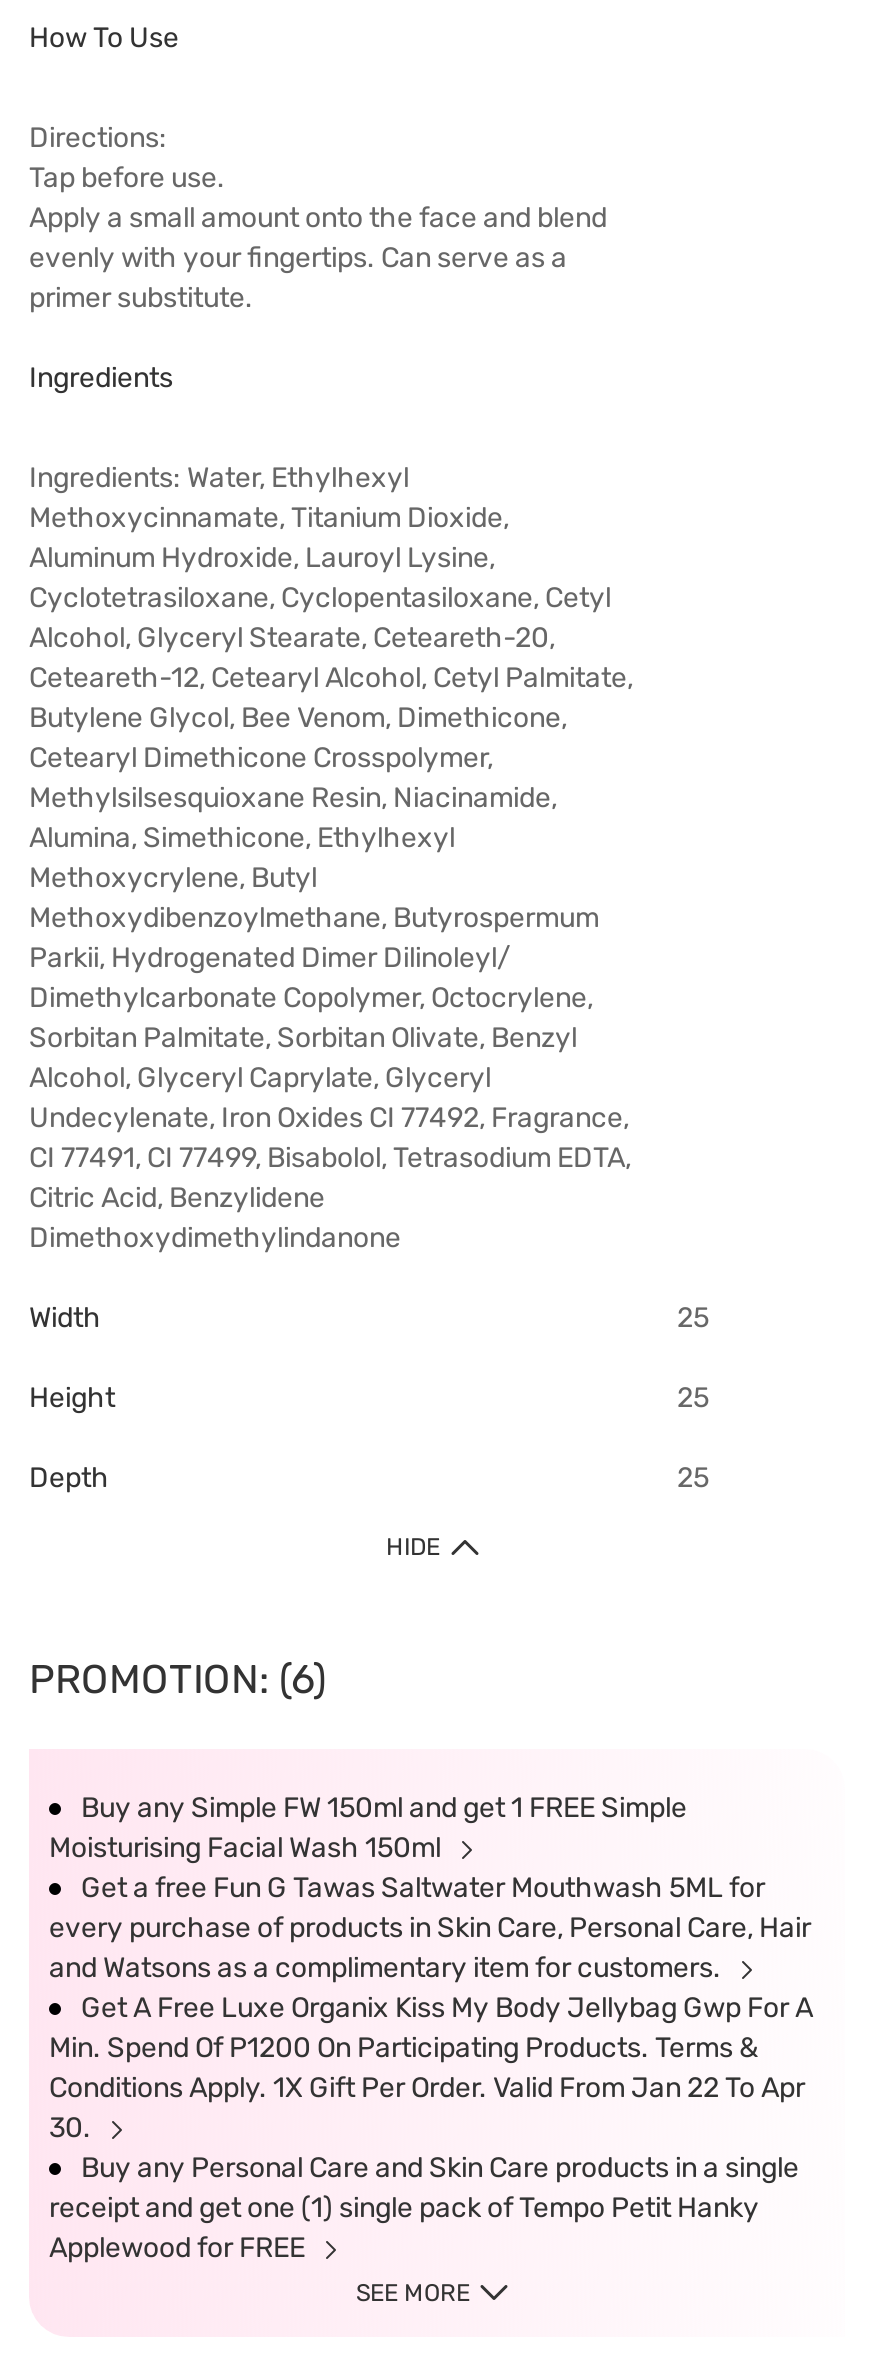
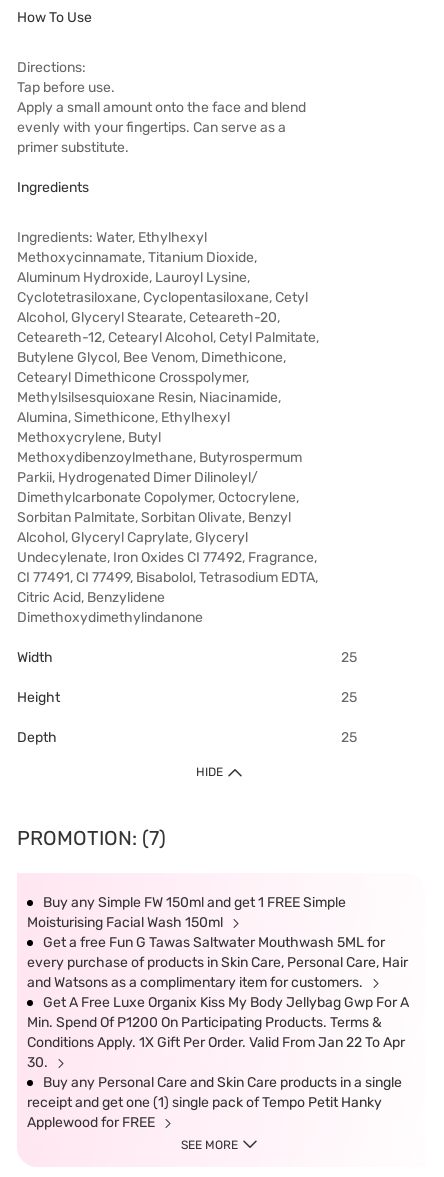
- PROMOTION: (6)
+ PROMOTION: (7)
